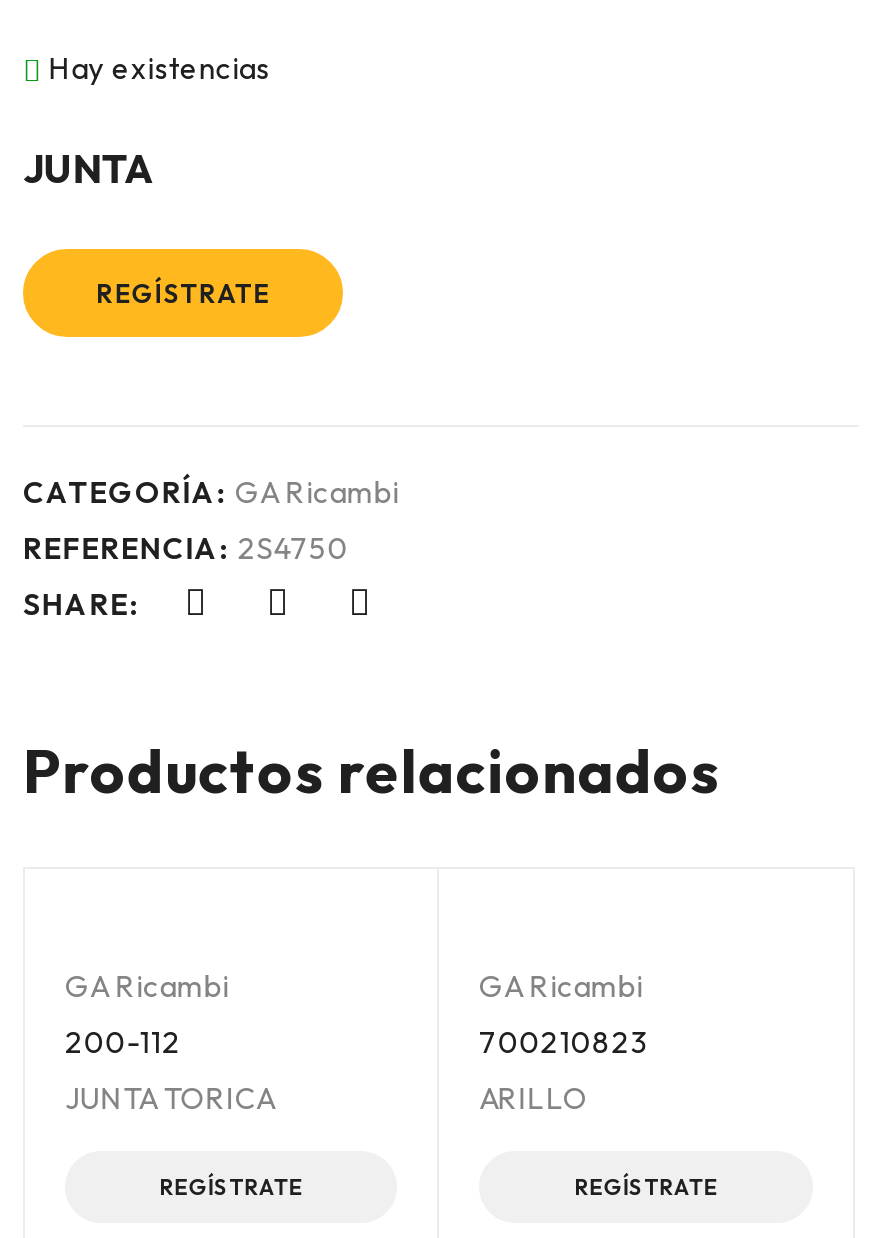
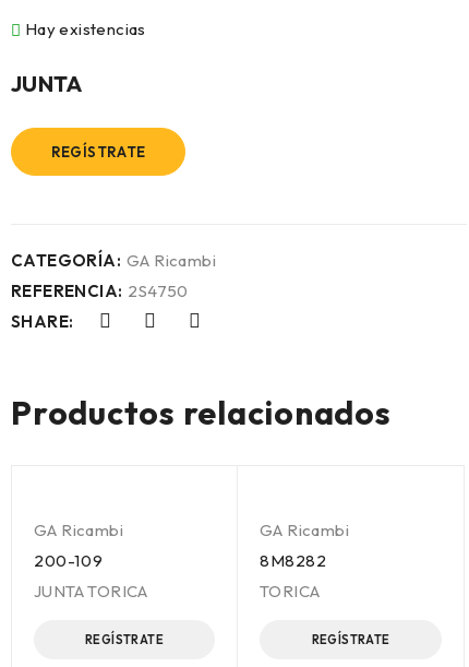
- 200-112
+ 200-109

- 700210823
+ 8M8282

- ARILLO
+ TORICA
